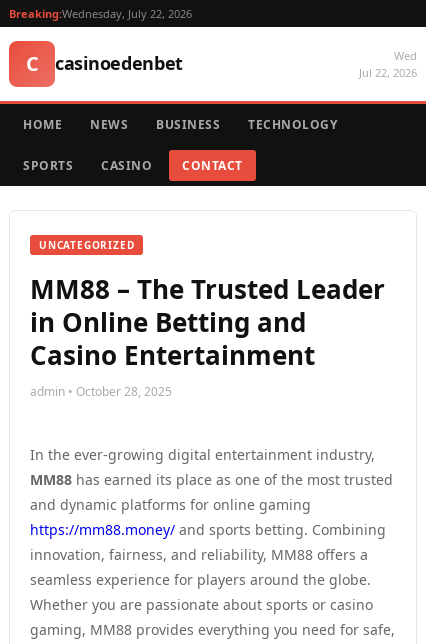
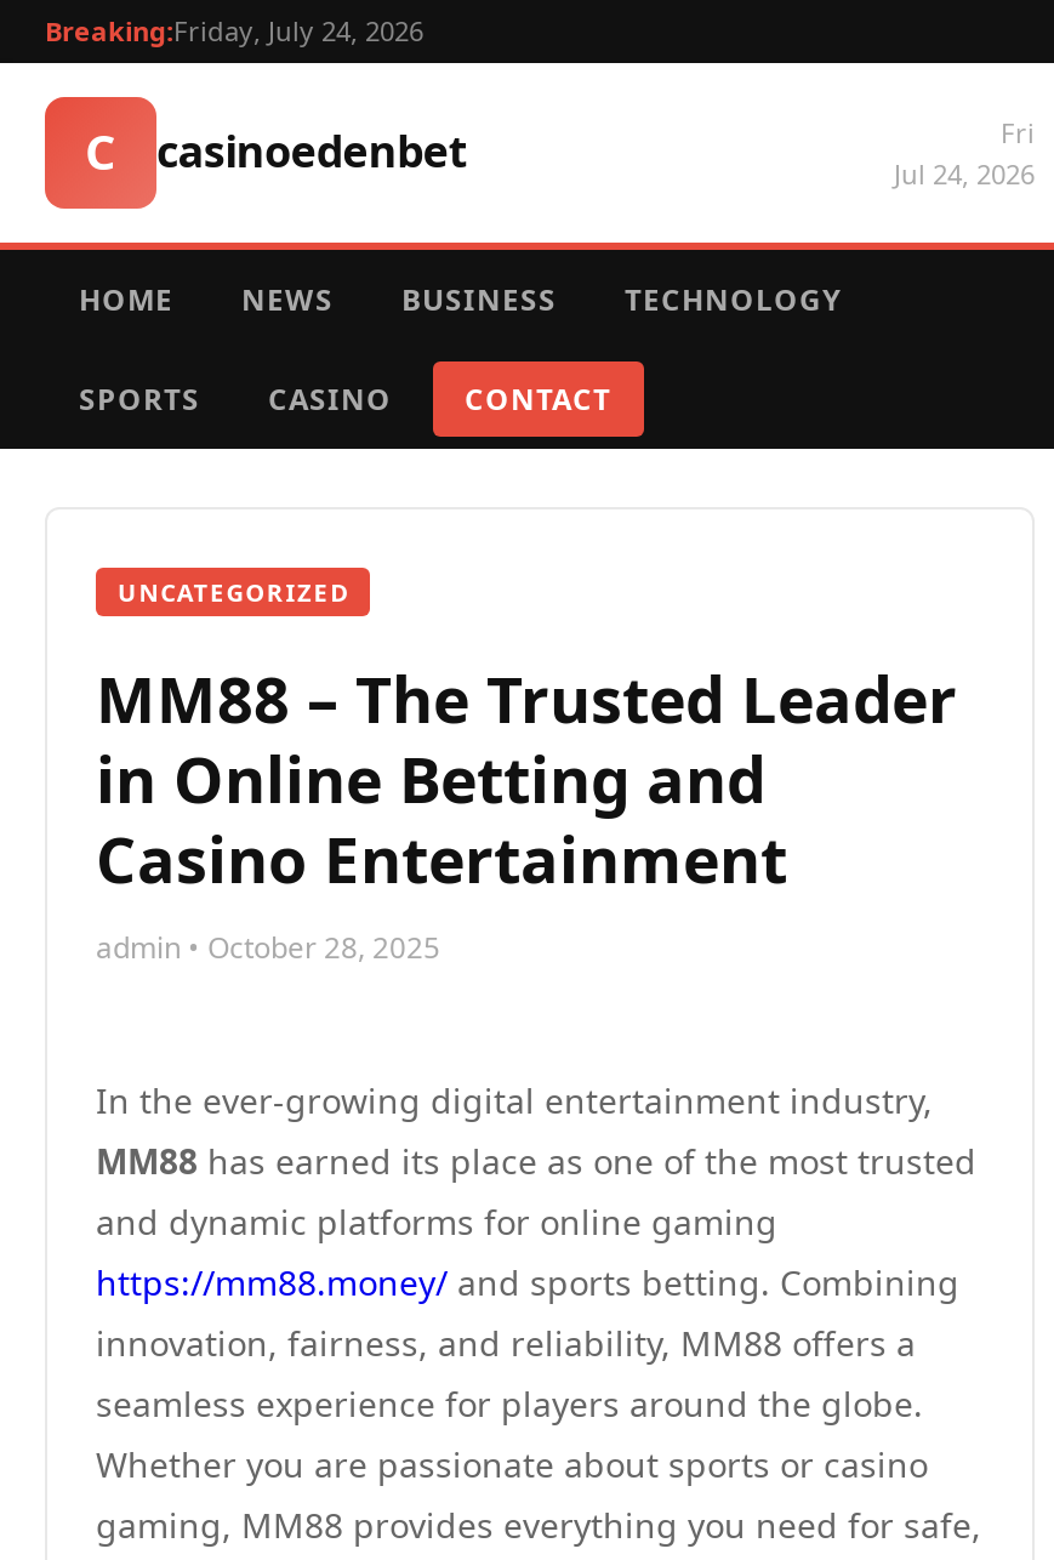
- Breaking:Wednesday, July 22, 2026
+ Breaking:Friday, July 24, 2026

- Wed
- Jul 22, 2026
+ Fri
+ Jul 24, 2026
